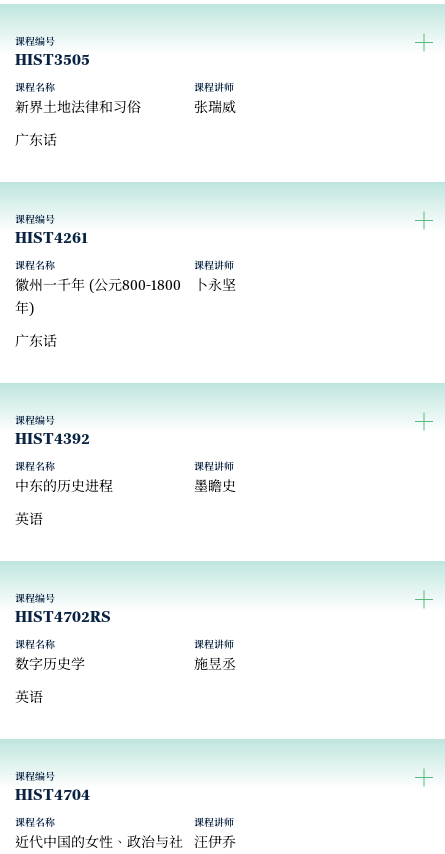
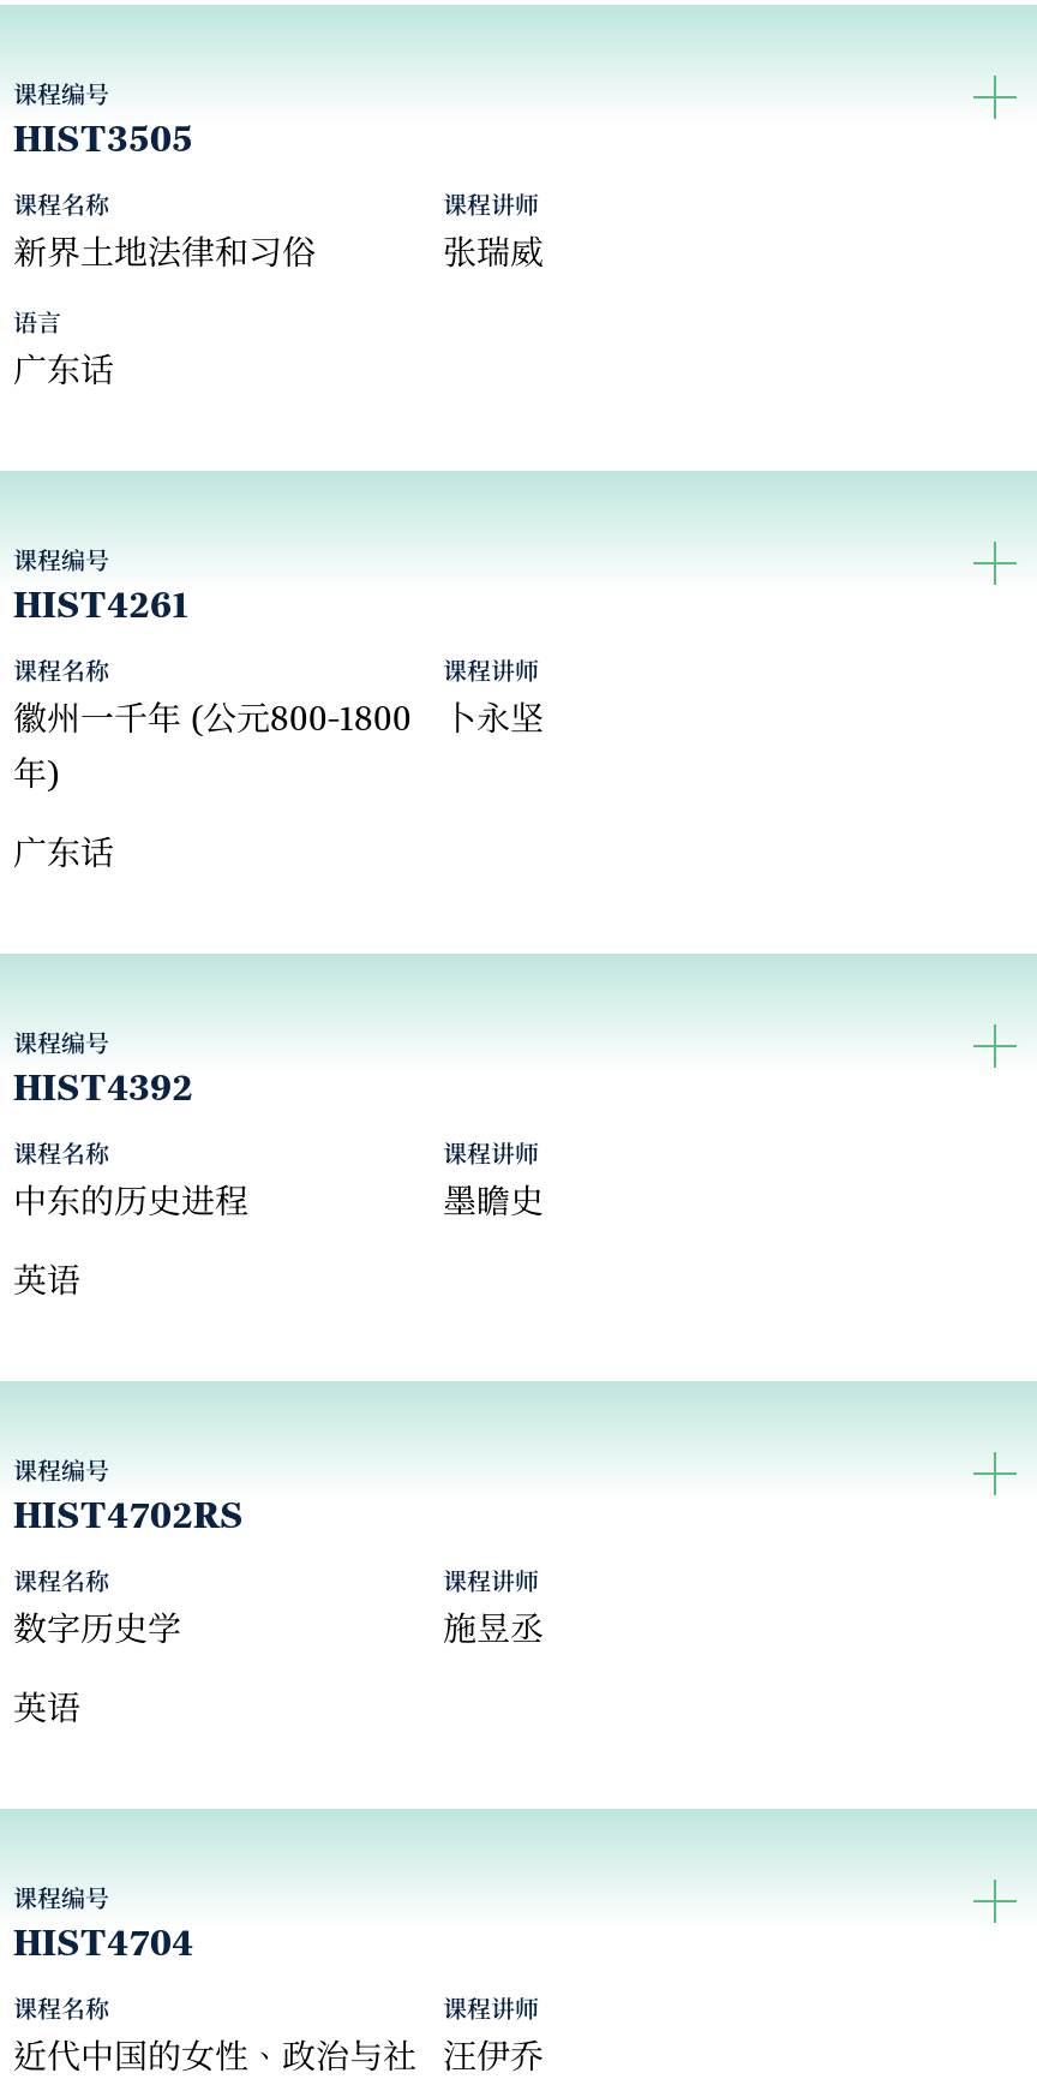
+ 语言
